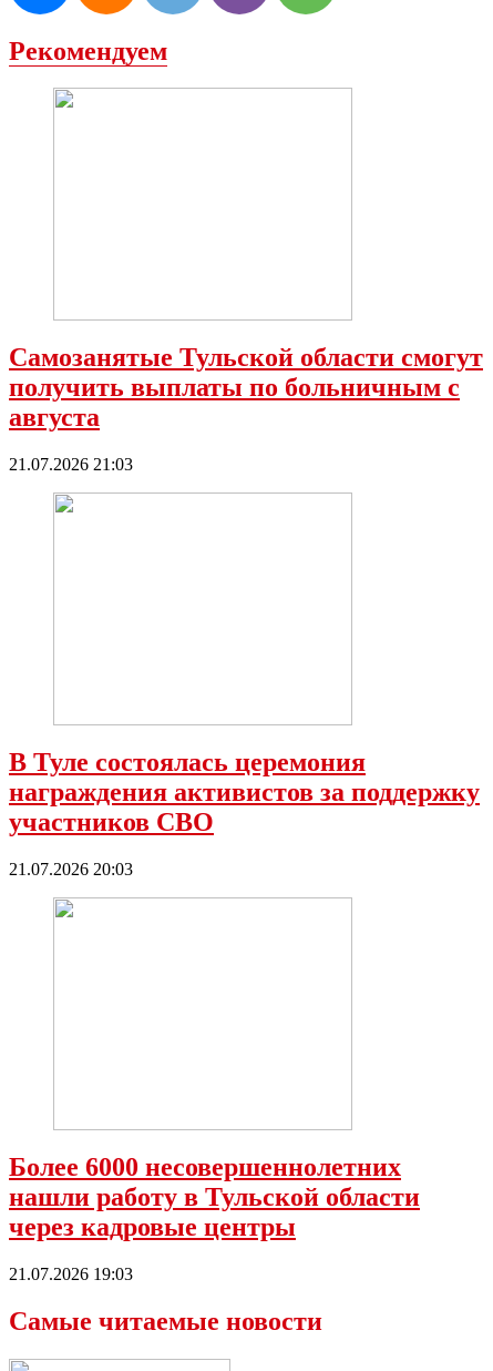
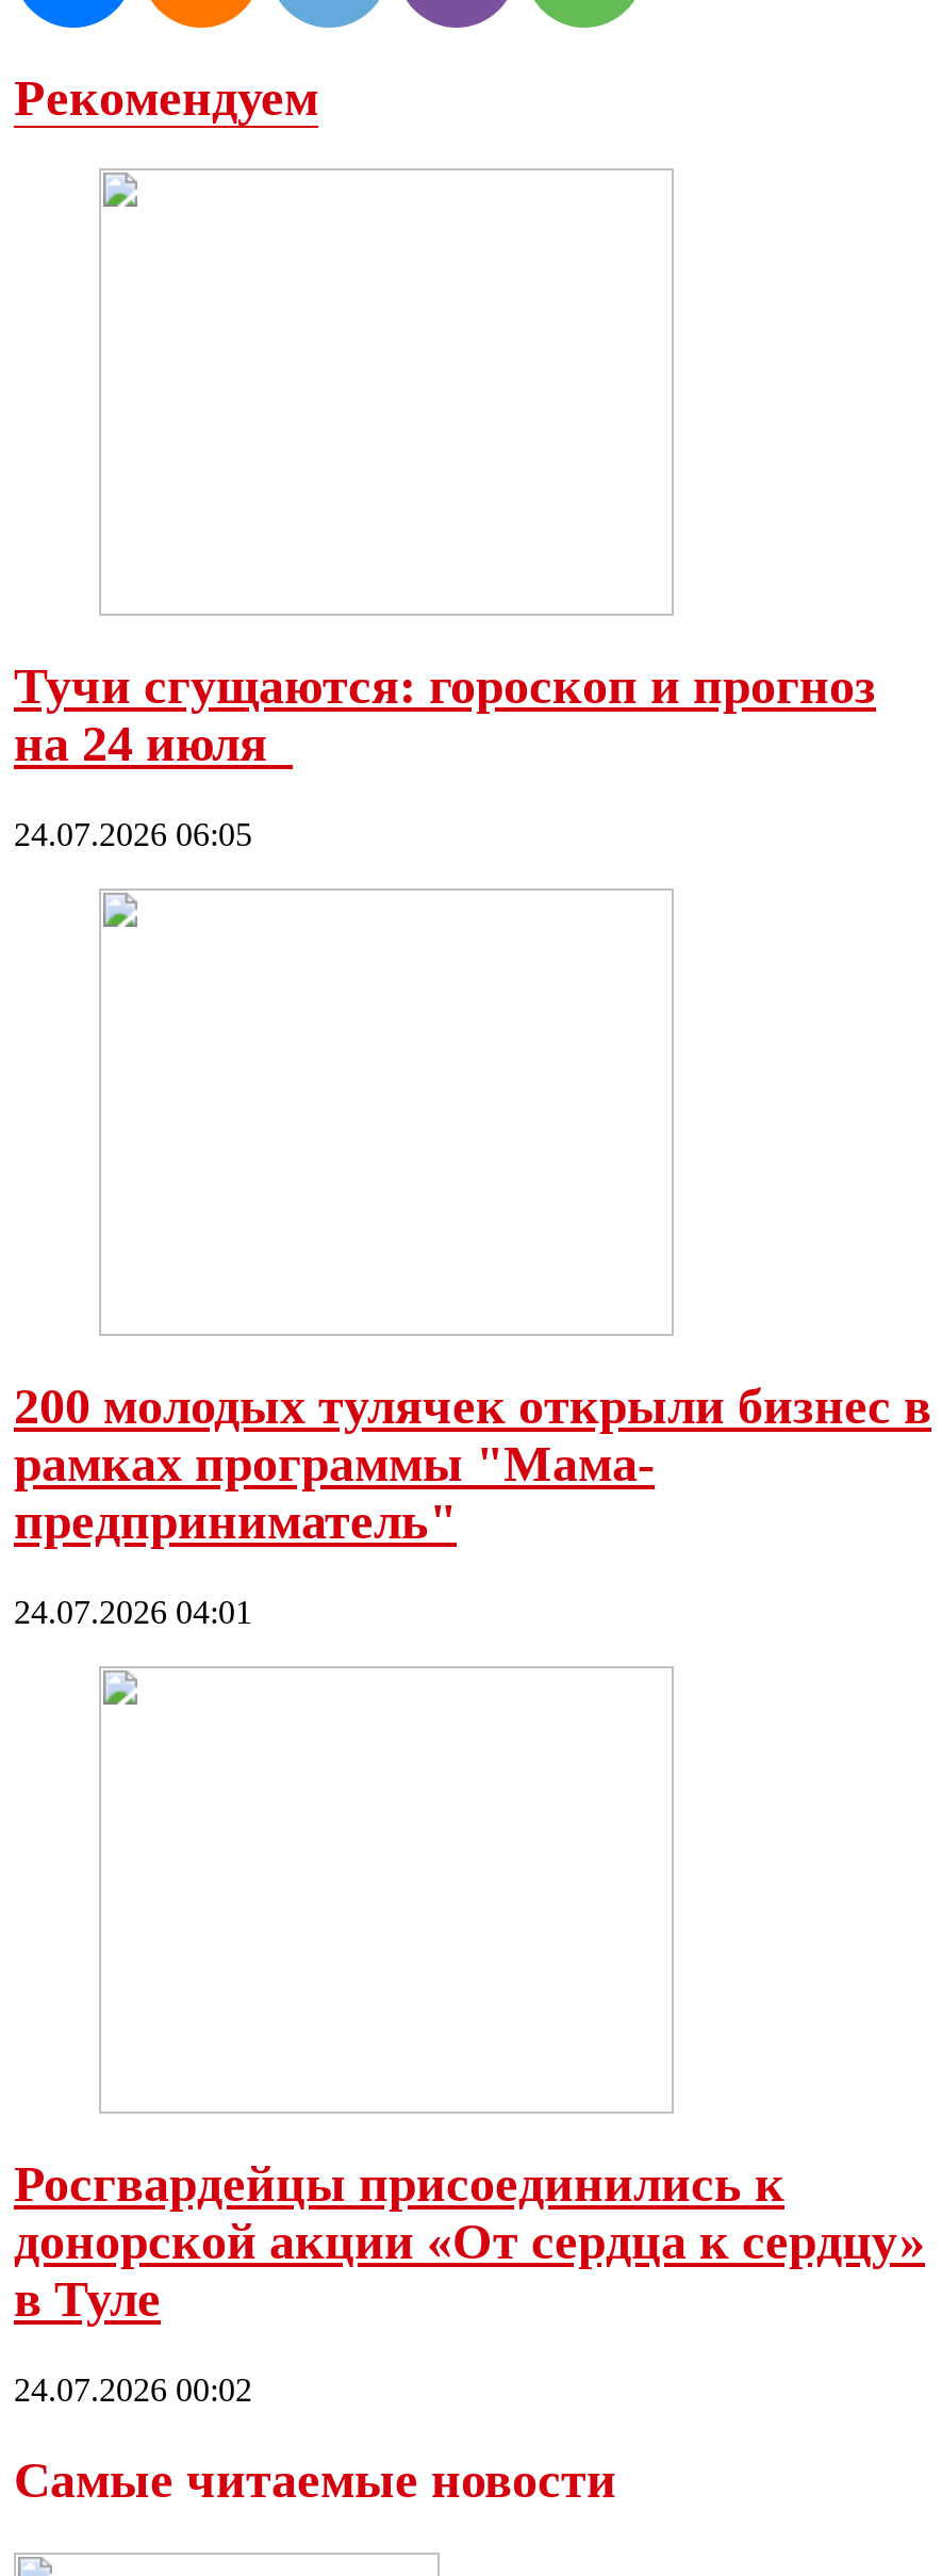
- Самозанятые Тульской области смогут
- получить выплаты по больничным с
- августа
+ Тучи сгущаются: гороскоп и прогноз
+ на 24 июля

- 21.07.2026 21:03
+ 24.07.2026 06:05

- В Туле состоялась церемония
- награждения активистов за поддержку
- участников СВО
+ 200 молодых тулячек открыли бизнес в
+ рамках программы "Мама-
+ предприниматель"

- 21.07.2026 20:03
+ 24.07.2026 04:01

- Более 6000 несовершеннолетних
- нашли работу в Тульской области
- через кадровые центры
+ Росгвардейцы присоединились к
+ донорской акции «От сердца к сердцу»
+ в Туле

- 21.07.2026 19:03
+ 24.07.2026 00:02
